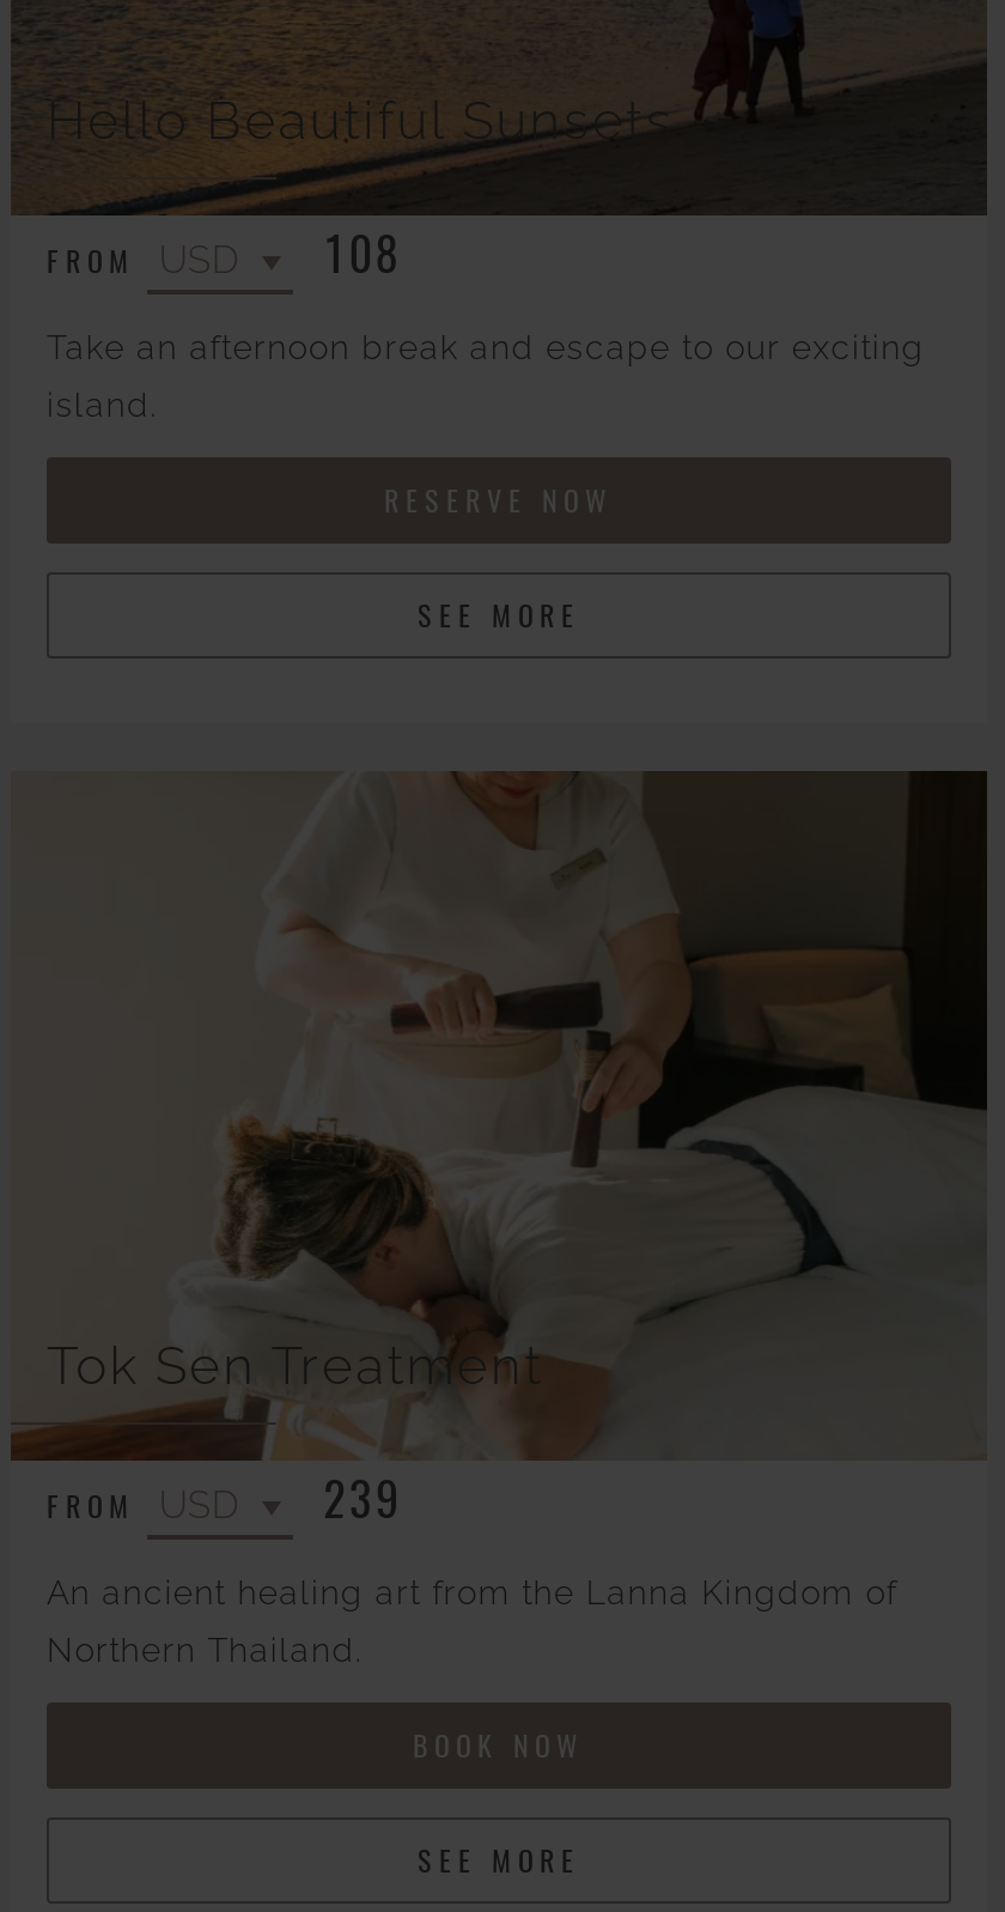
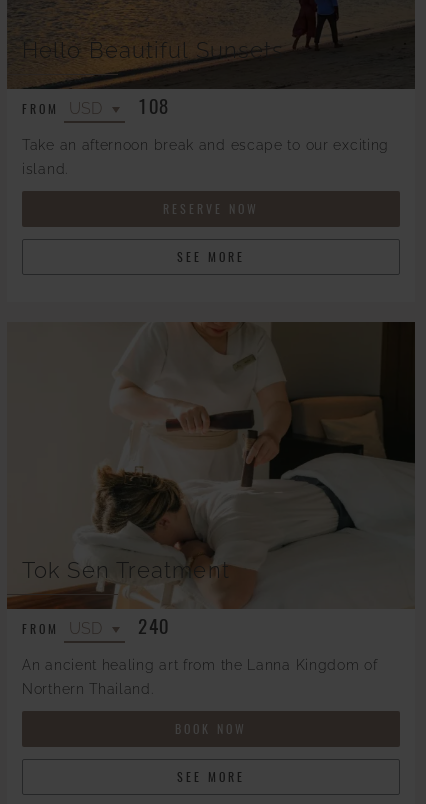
- 239
+ 240
